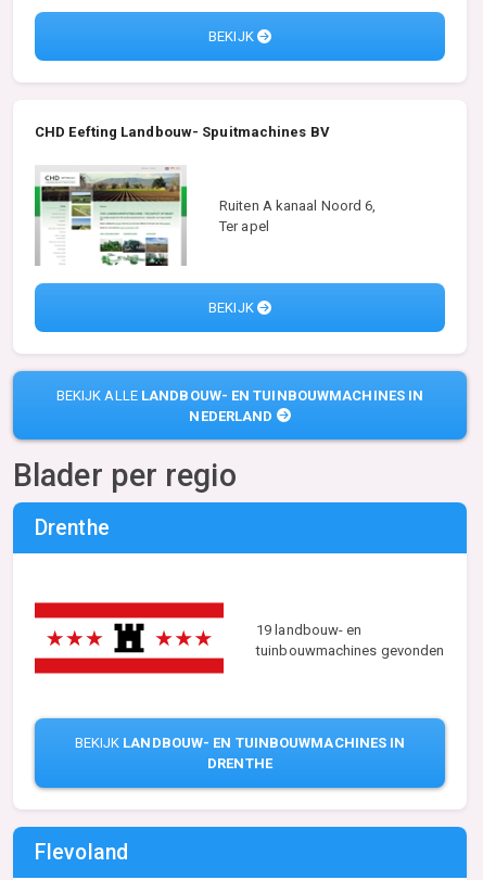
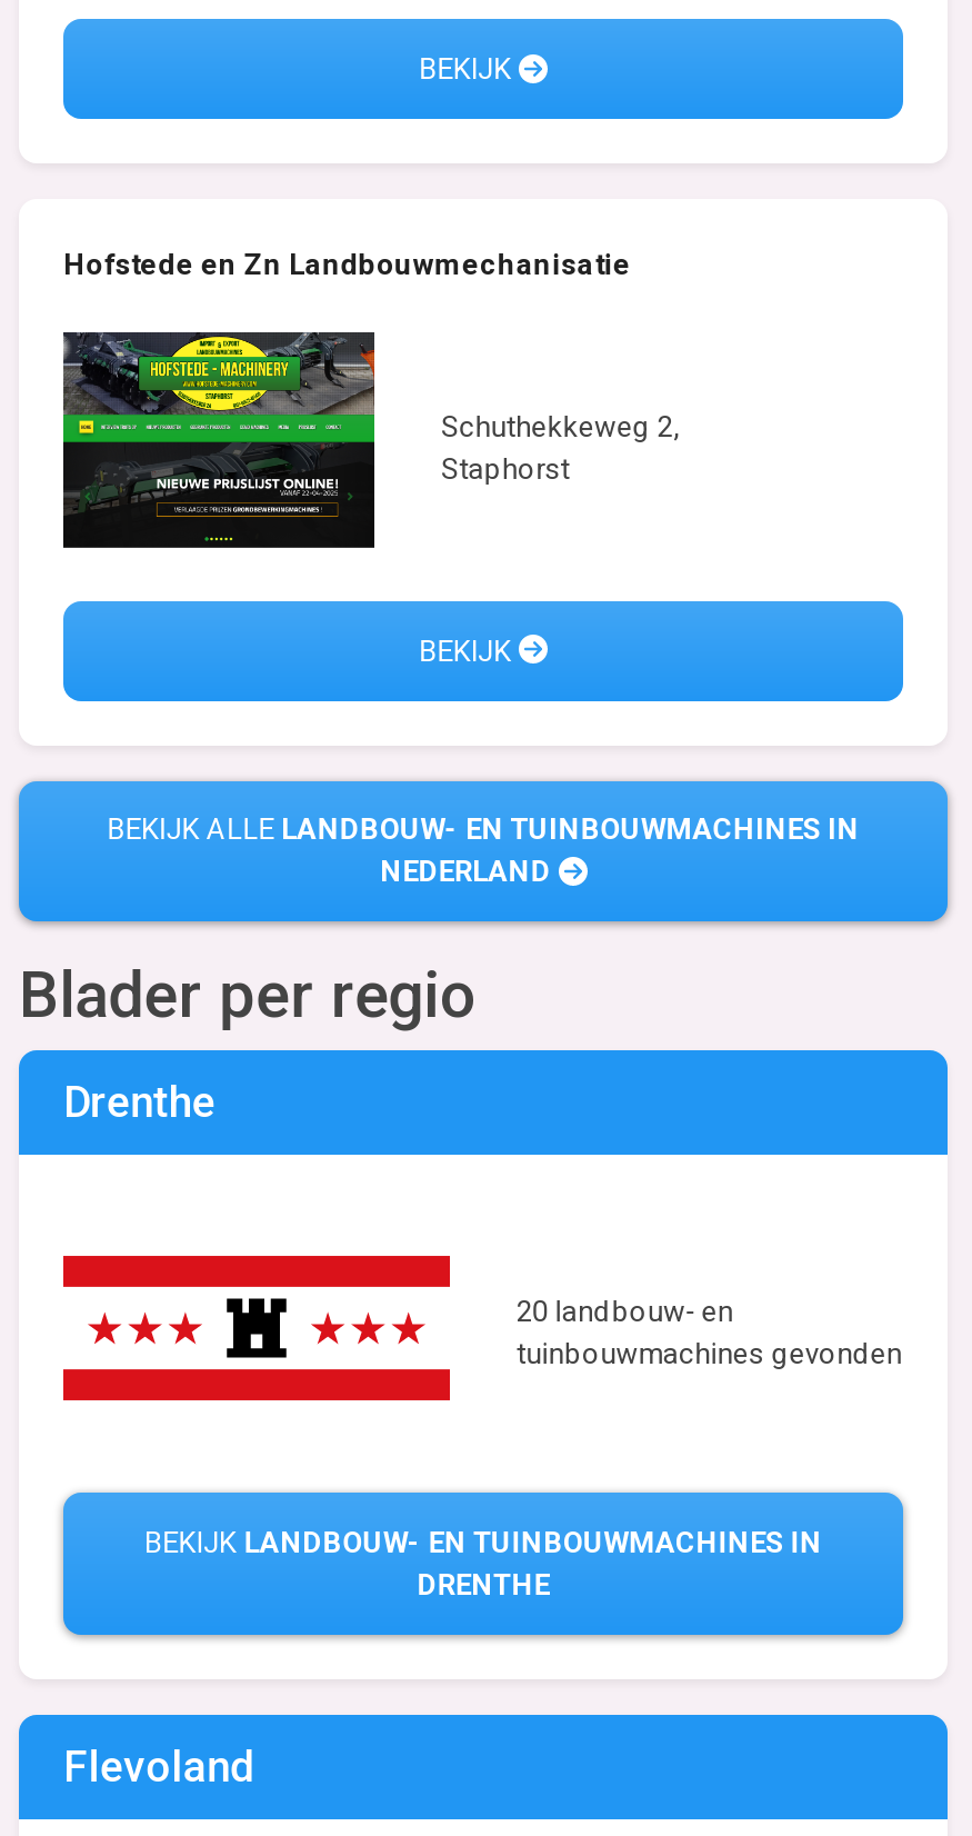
- CHD Eefting Landbouw- Spuitmachines BV
+ Hofstede en Zn Landbouwmechanisatie

- [image]
- Ruiten A kanaal Noord 6,
- Ter apel
+ [image]
+ Schuthekkeweg 2,
+ Staphorst

- 19 landbouw- en
+ 20 landbouw- en
